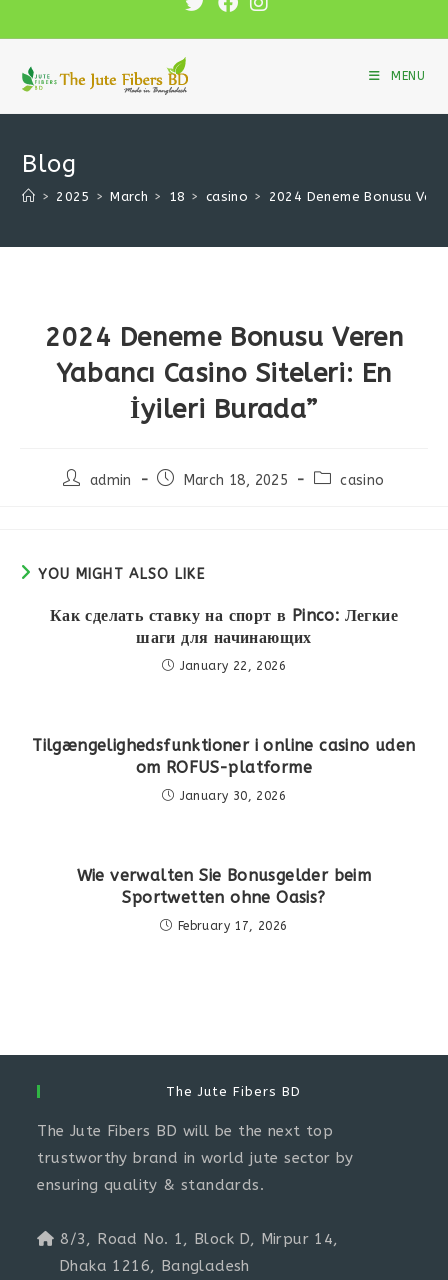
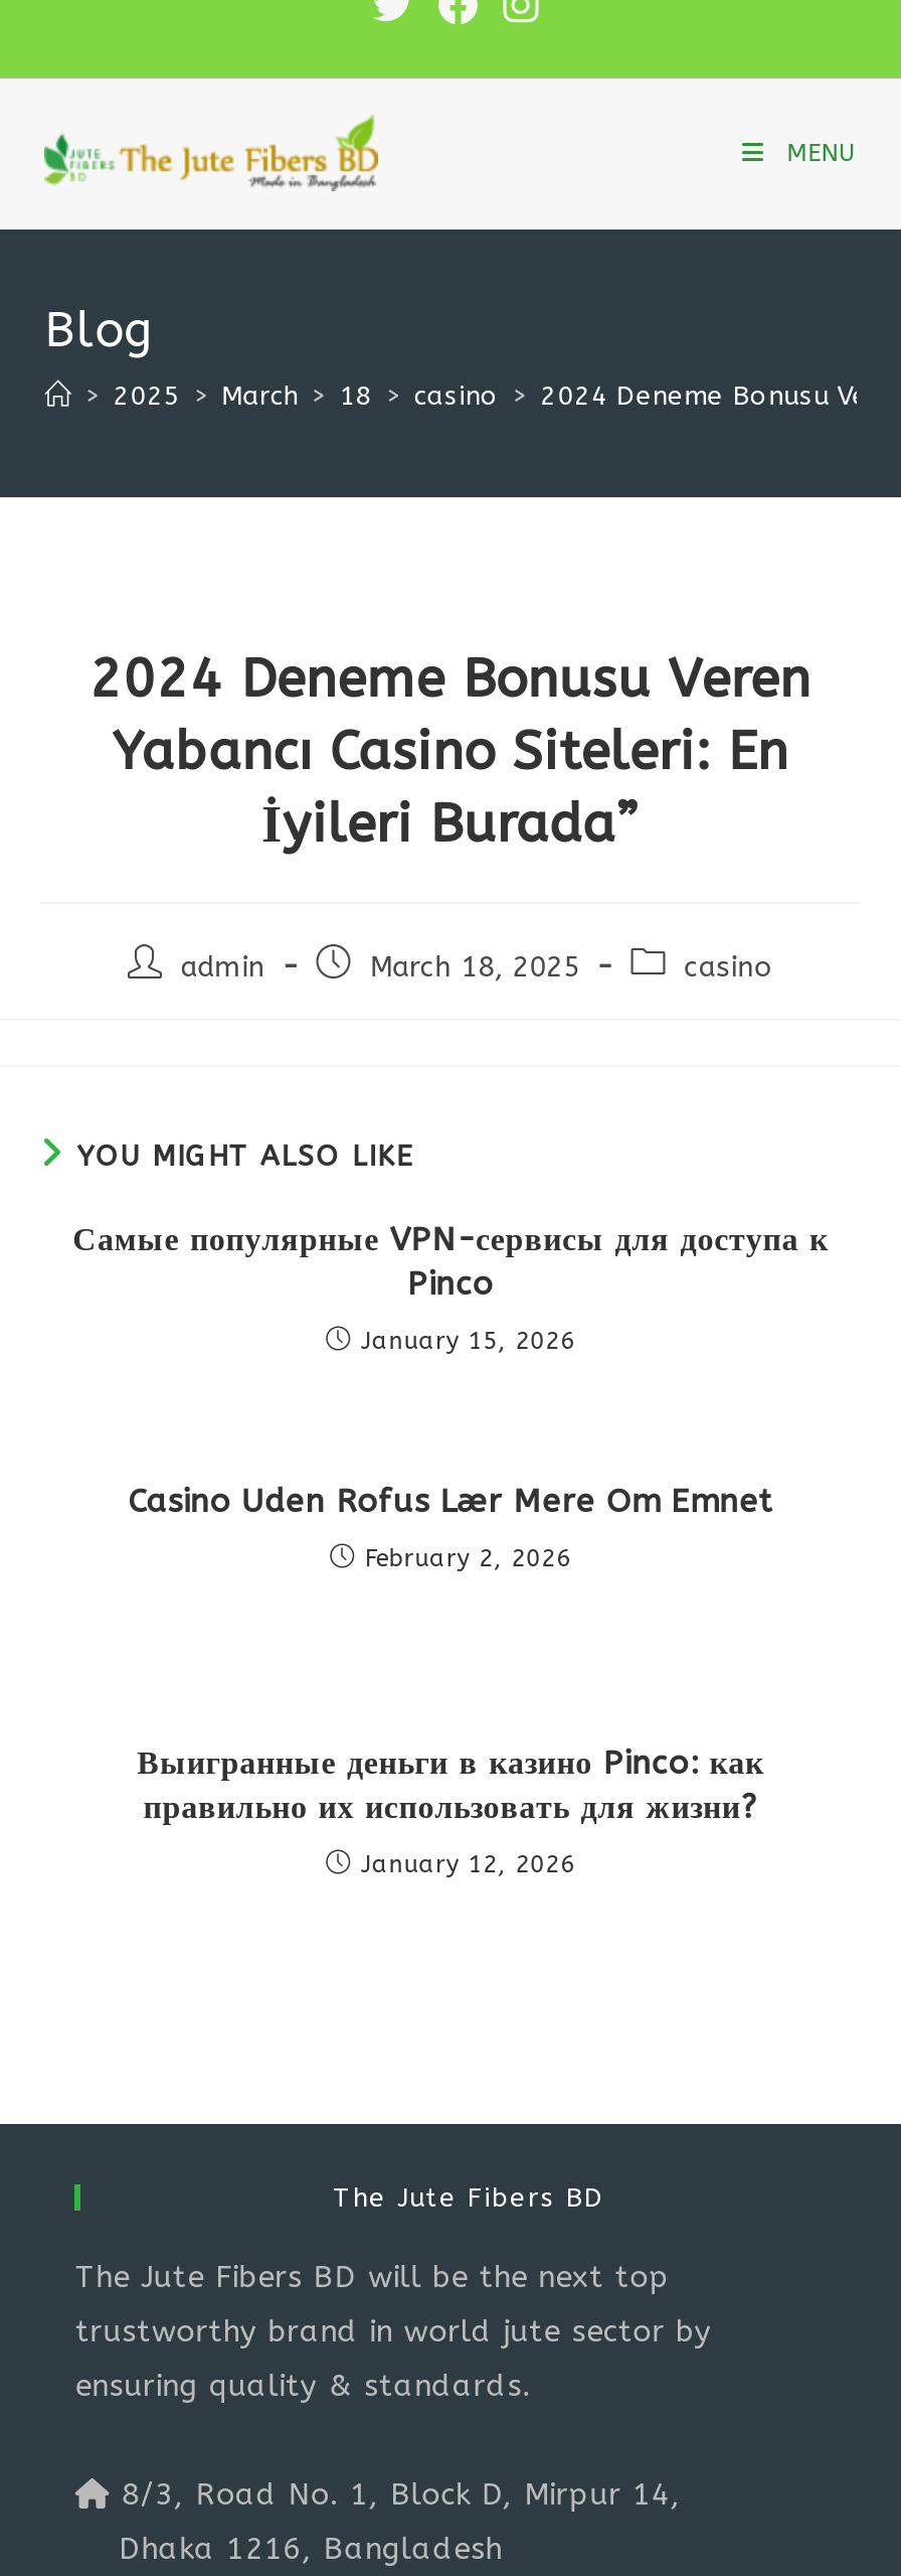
- Как сделать ставку на спорт в Pinco: Легкие
- шаги для начинающих
+ Самые популярные VPN-сервисы для доступа к
+ Pinco

- January 22, 2026
+ January 15, 2026

- Tilgængelighedsfunktioner i online casino uden
- om ROFUS-platforme
+ Casino Uden Rofus Lær Mere Om Emnet

- January 30, 2026
+ February 2, 2026

- Wie verwalten Sie Bonusgelder beim
- Sportwetten ohne Oasis?
+ Выигранные деньги в казино Pinco: как
+ правильно их использовать для жизни?

- February 17, 2026
+ January 12, 2026
